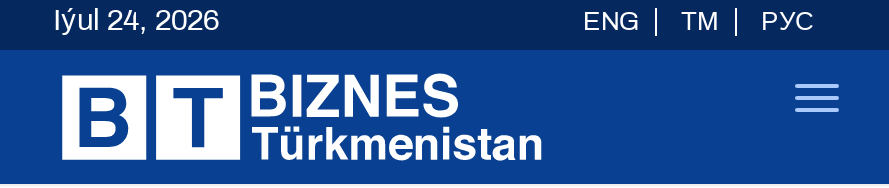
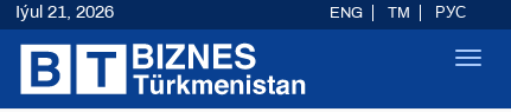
- Iýul 24, 2026
+ Iýul 21, 2026
